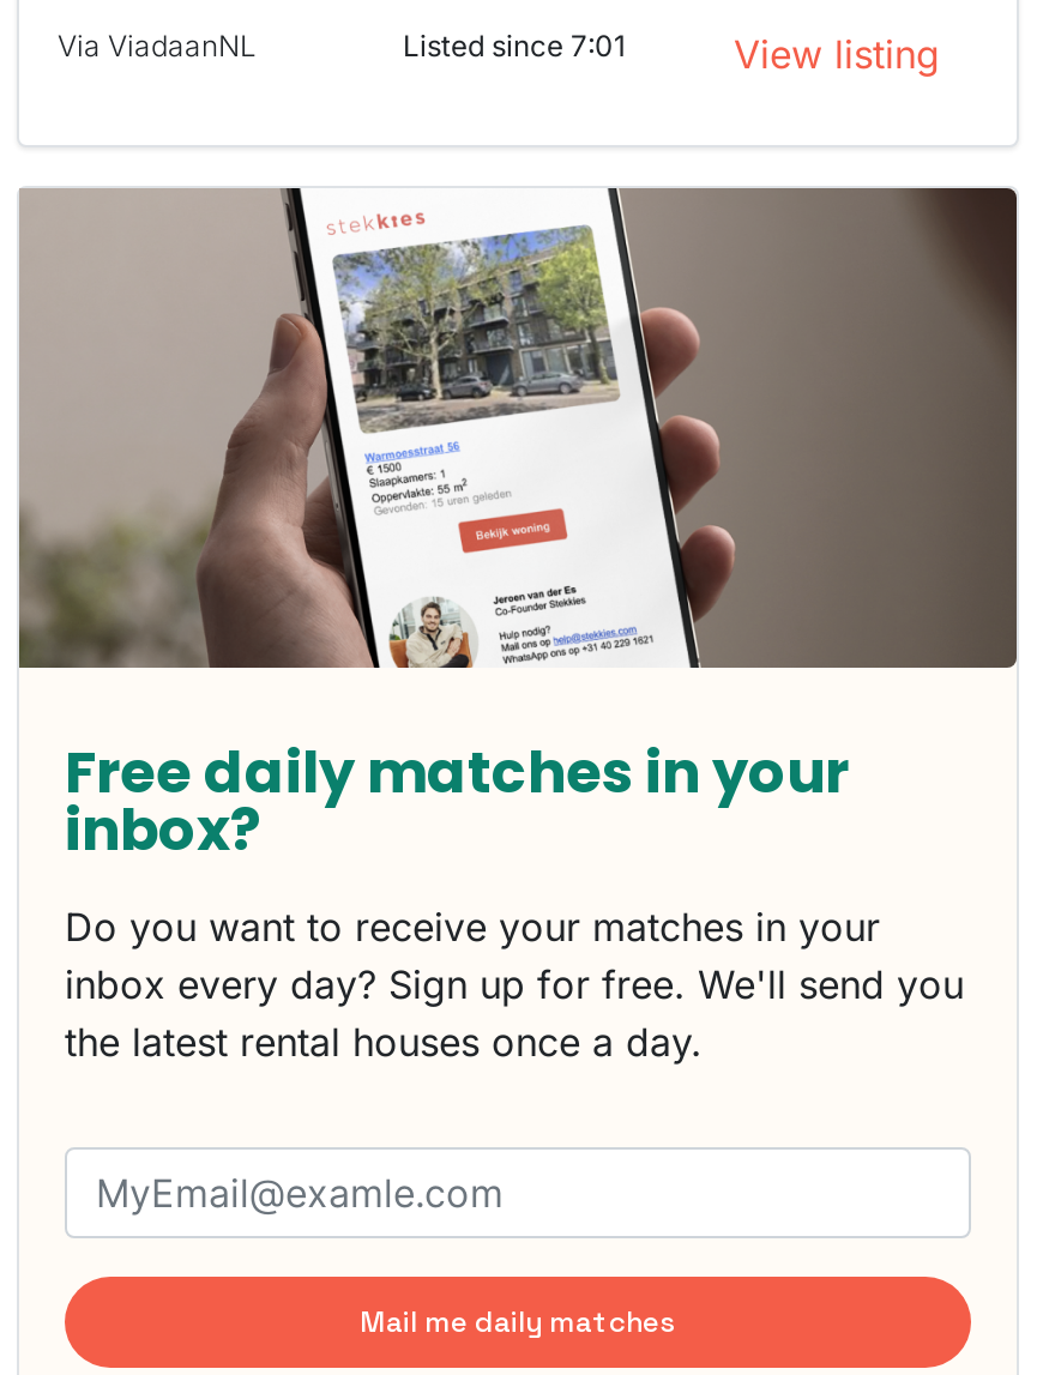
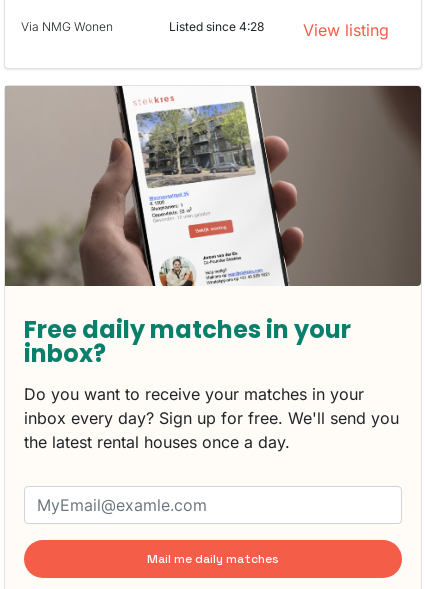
- Via ViadaanNL
- Listed since 7:01
+ Via NMG Wonen
+ Listed since 4:28
